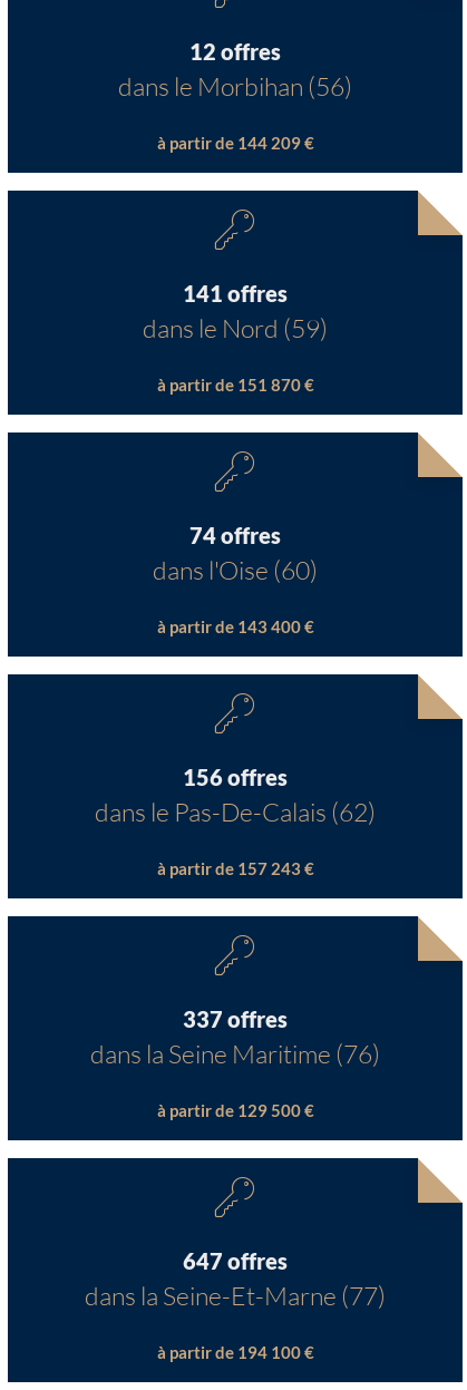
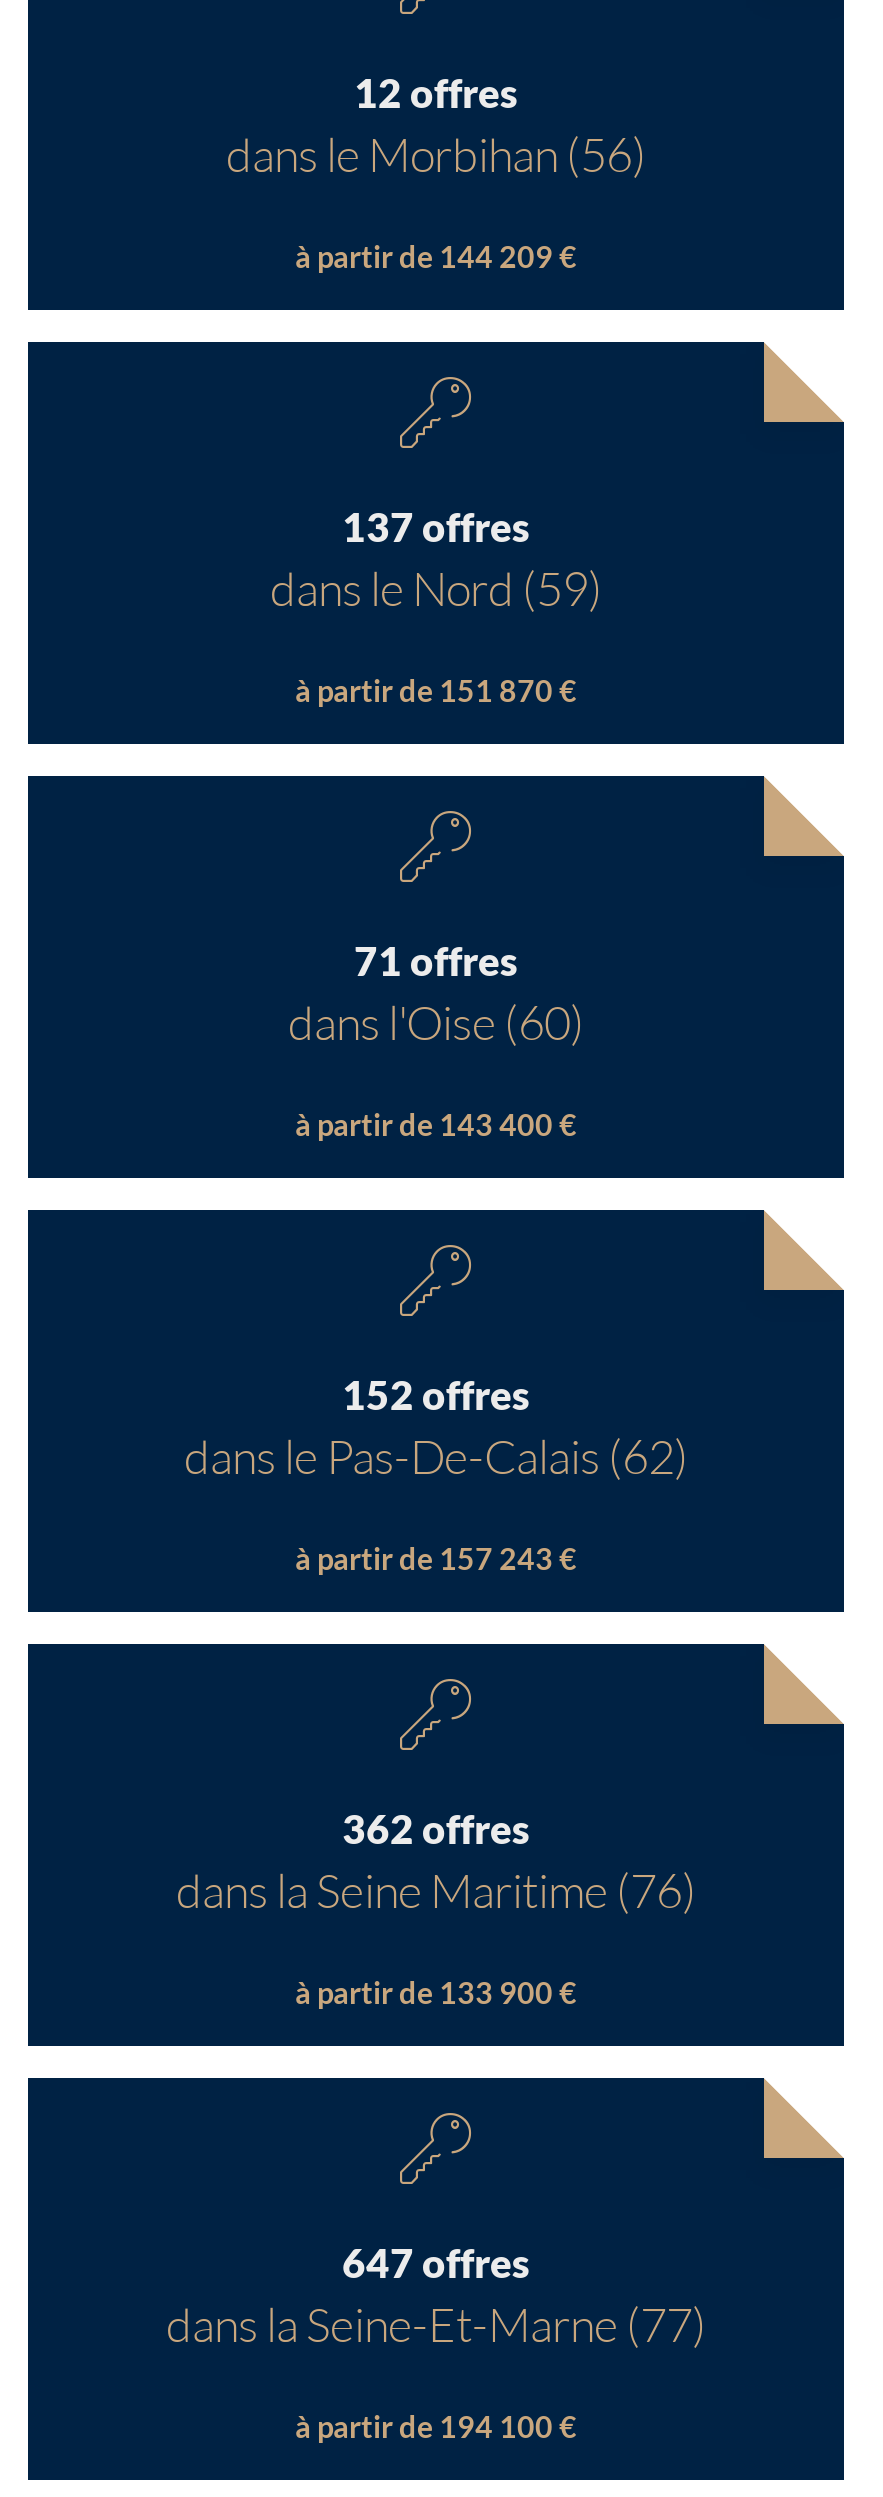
- 141 offres
+ 137 offres

- 74 offres
+ 71 offres

- 156 offres
+ 152 offres

- 337 offres
+ 362 offres

- à partir de 129 500 €
+ à partir de 133 900 €
